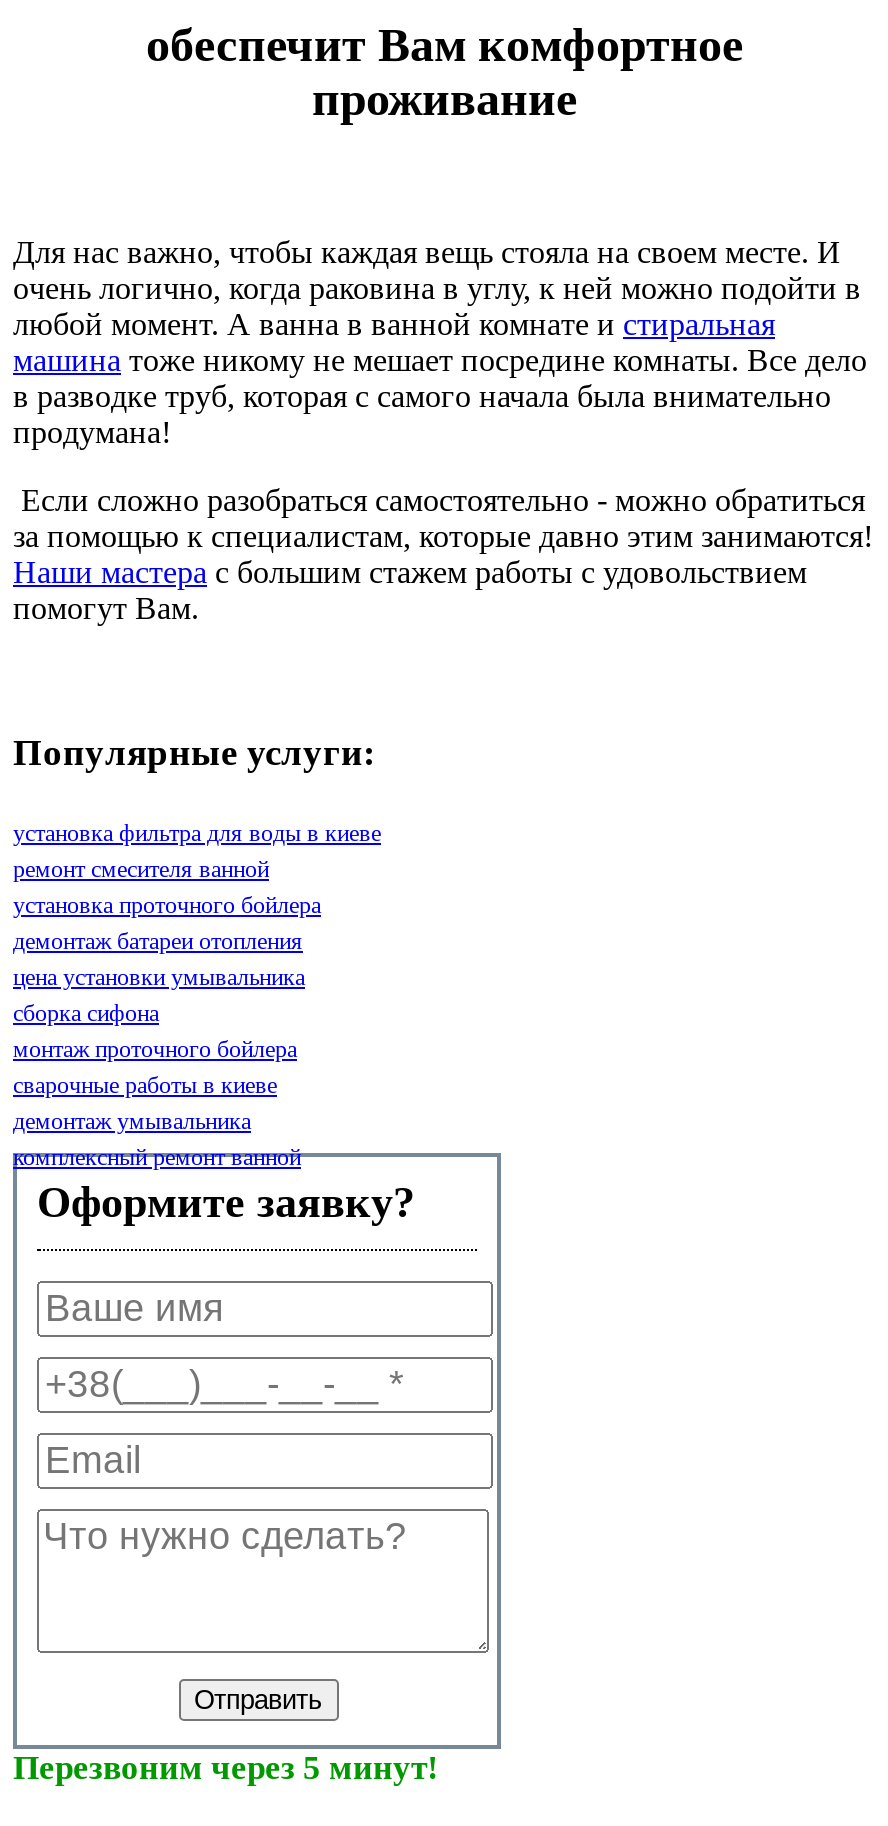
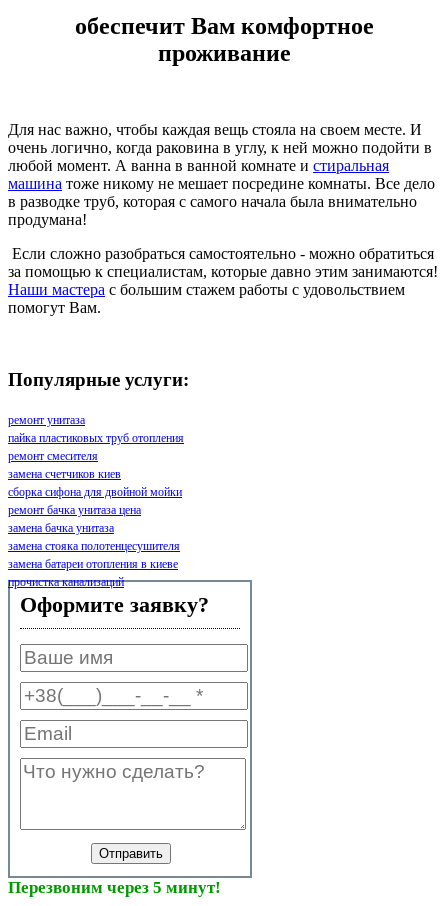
- установка фильтра для воды в киеве
- ремонт смесителя ванной
- установка проточного бойлера
- демонтаж батареи отопления
- цена установки умывальника
- сборка сифона
- монтаж проточного бойлера
- сварочные работы в киеве
- демонтаж умывальника
- комплексный ремонт ванной
+ ремонт унитаза
+ пайка пластиковых труб отопления
+ ремонт смесителя
+ замена счетчиков киев
+ сборка сифона для двойной мойки
+ ремонт бачка унитаза цена
+ замена бачка унитаза
+ замена стояка полотенцесушителя
+ замена батареи отопления в киеве
+ прочистка канализаций
